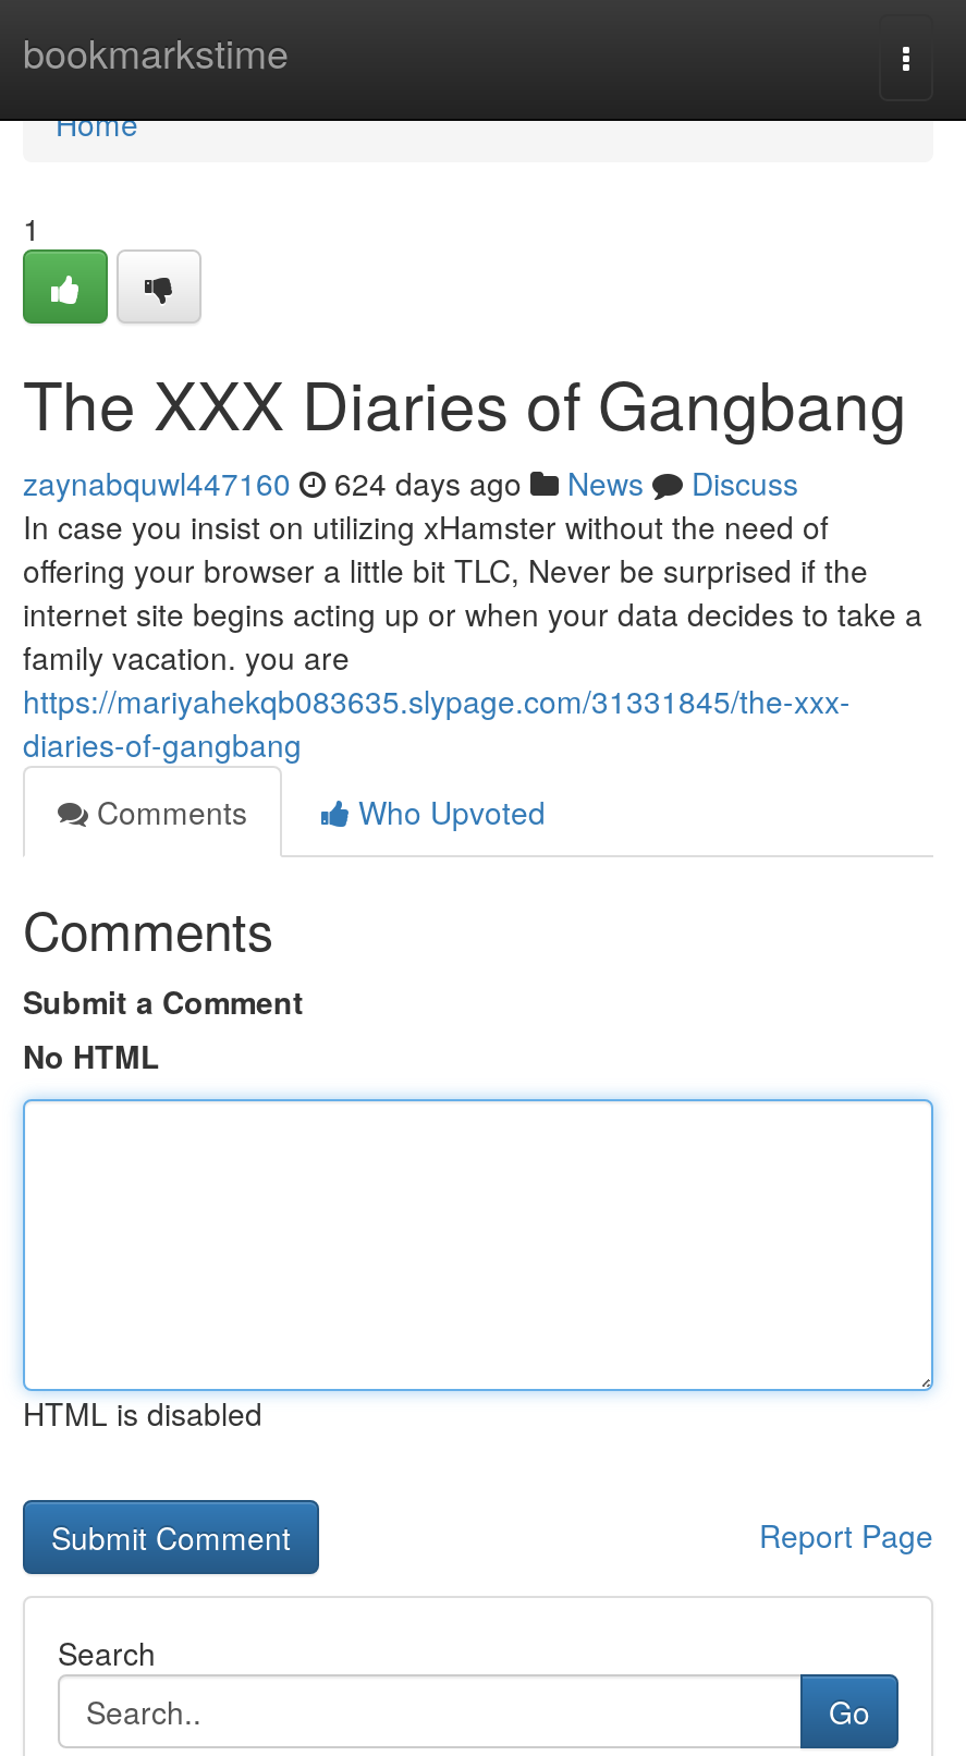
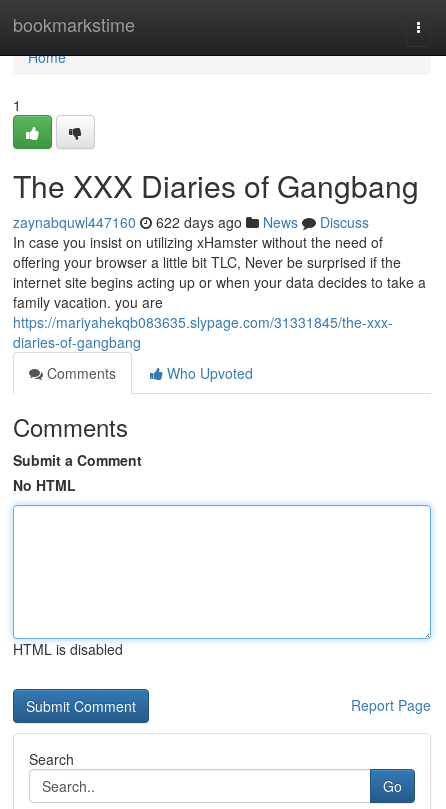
- zaynabquwl447160 624 days ago News Discuss
+ zaynabquwl447160 622 days ago News Discuss
